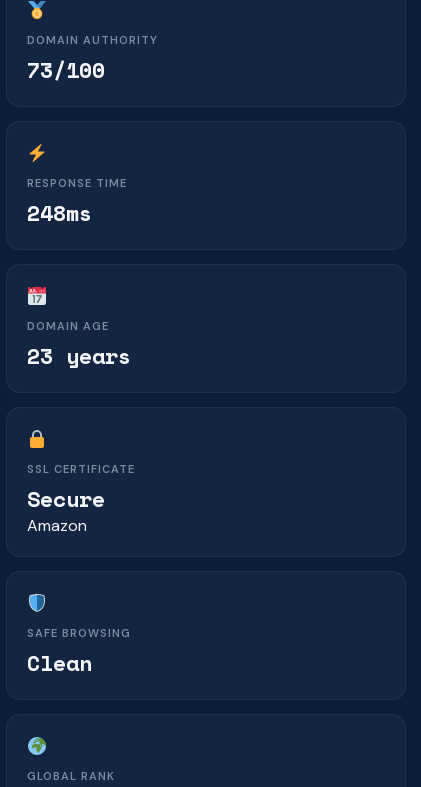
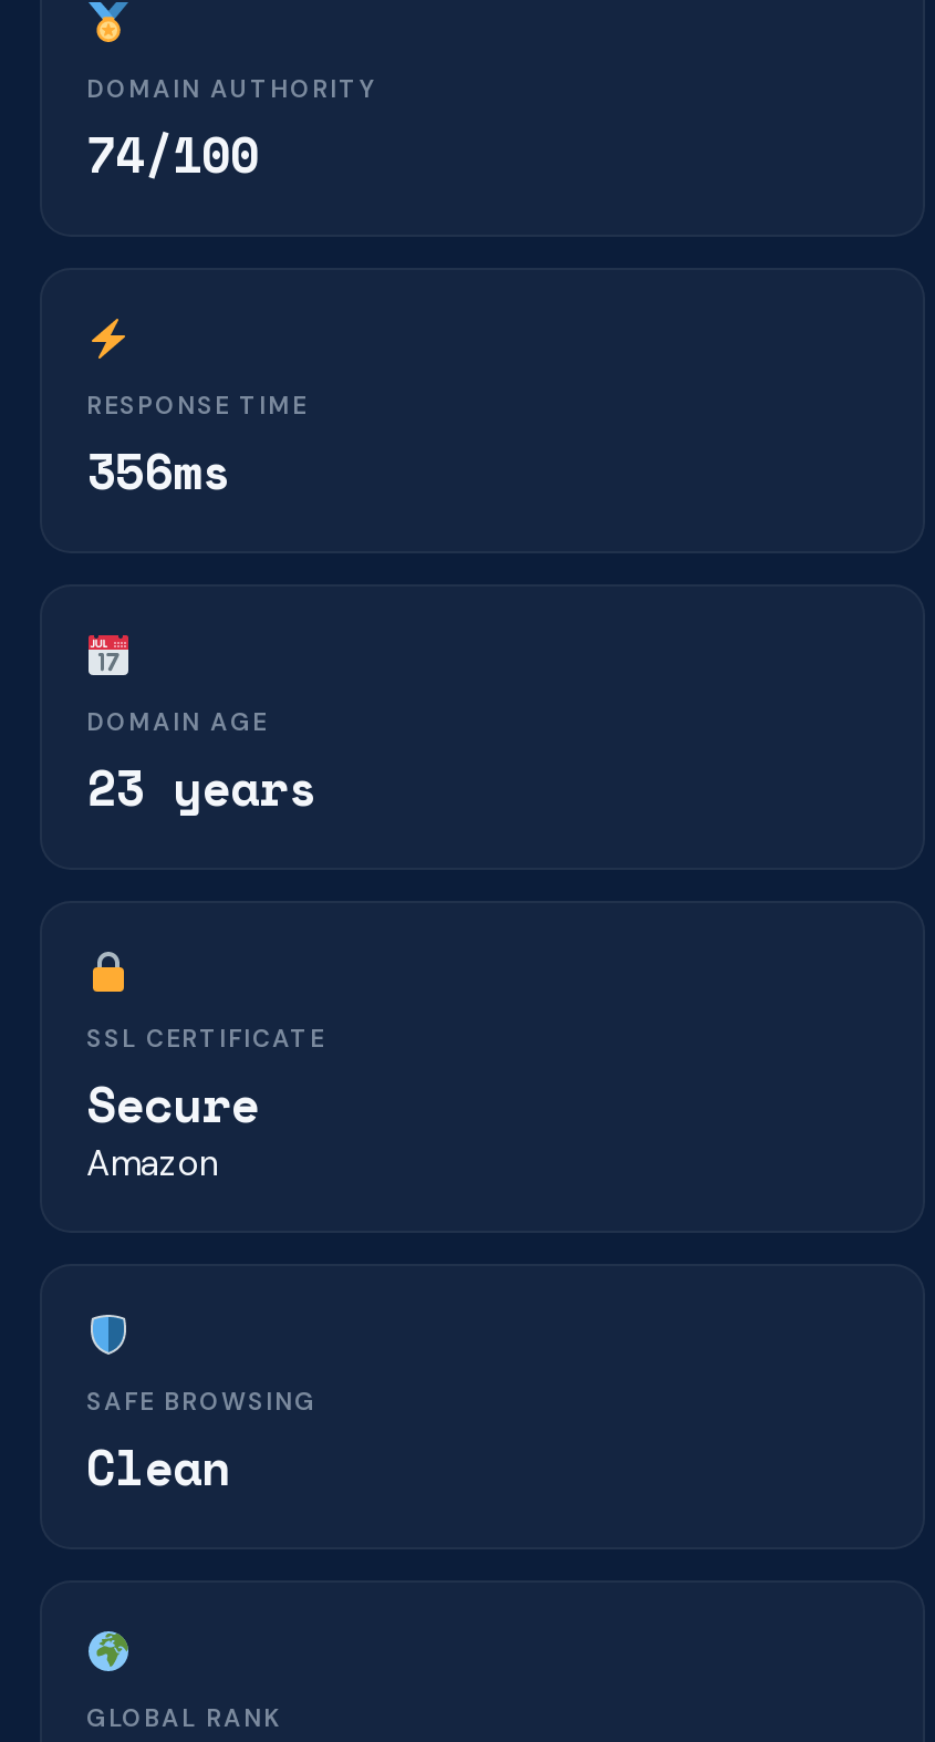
- 73/100
+ 74/100

- 248ms
+ 356ms
